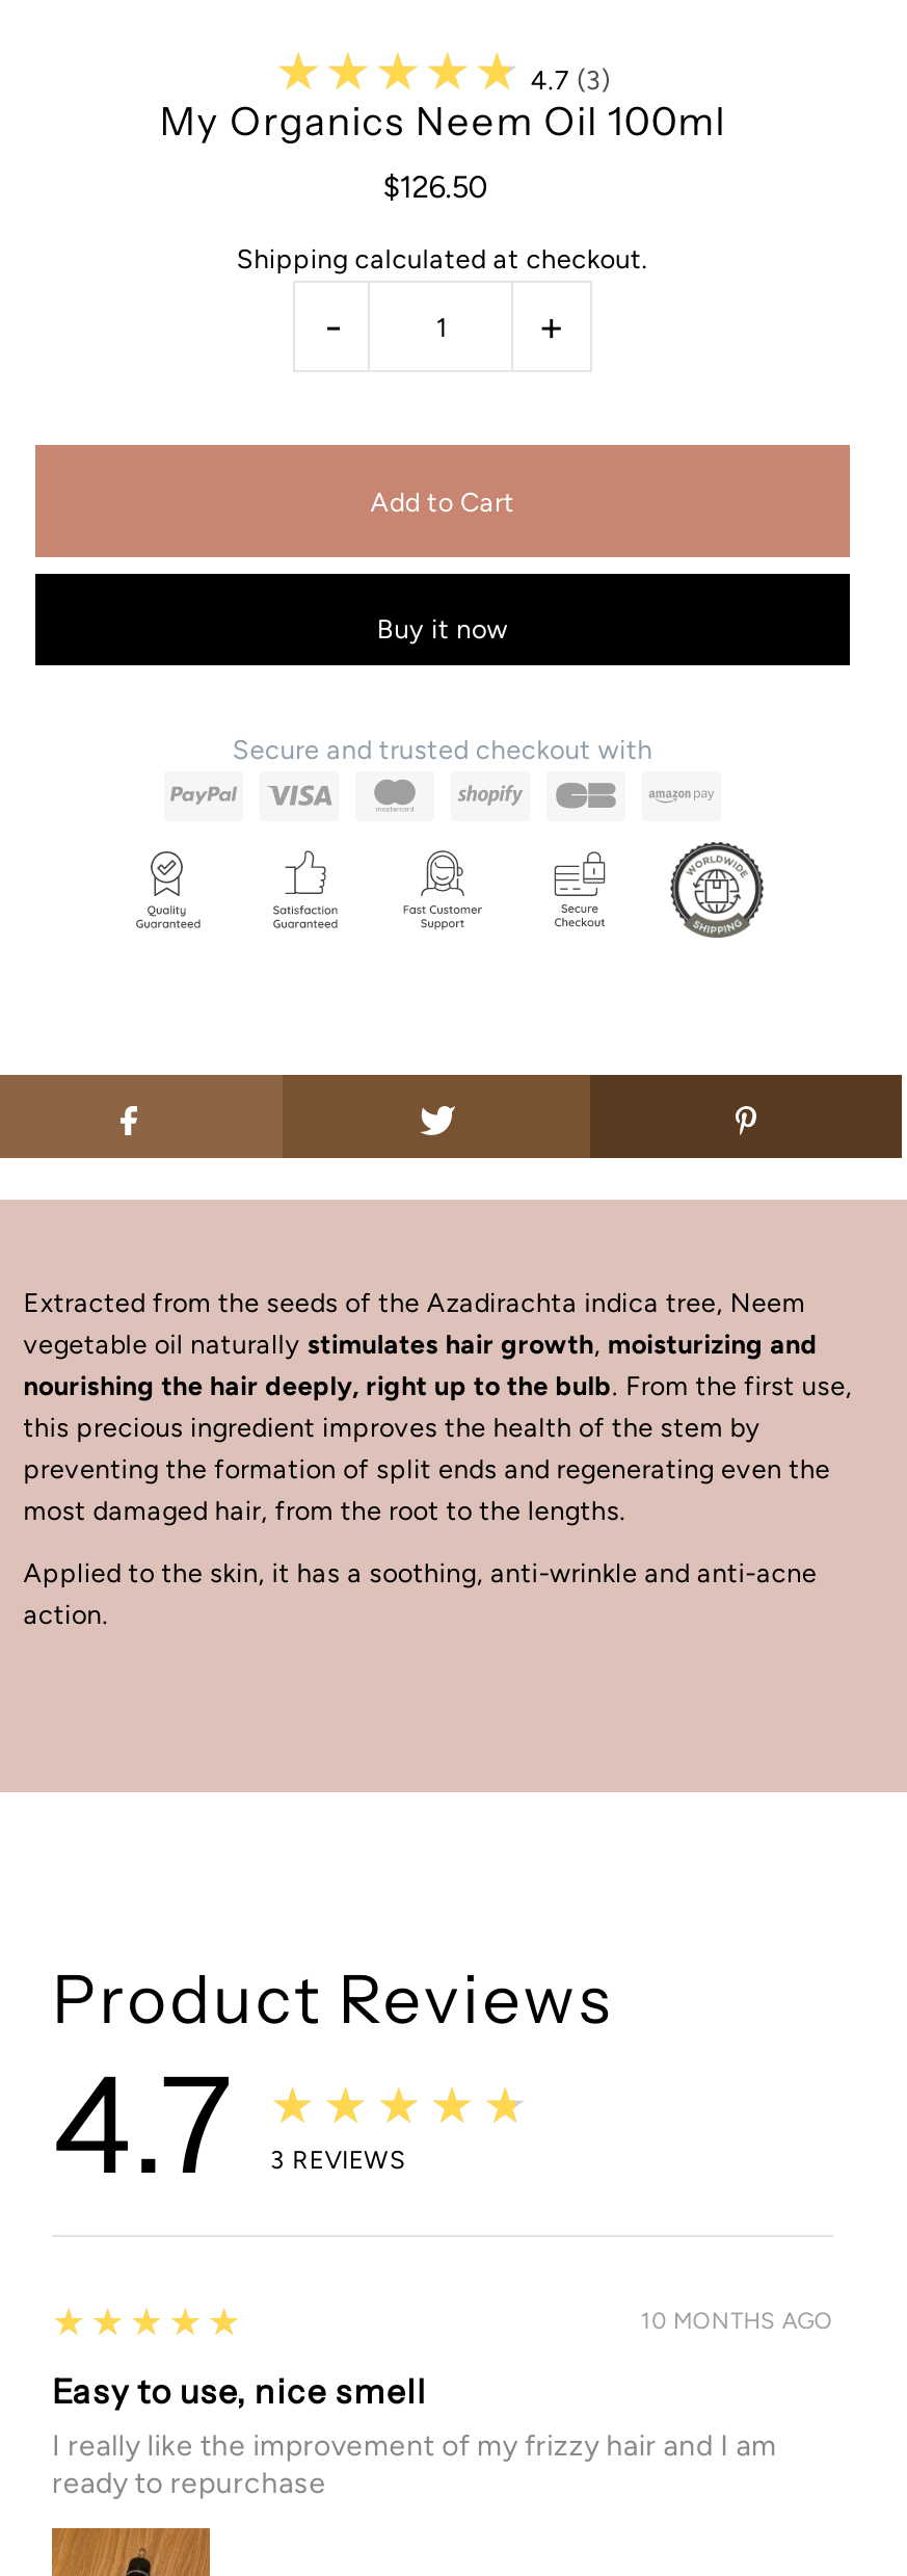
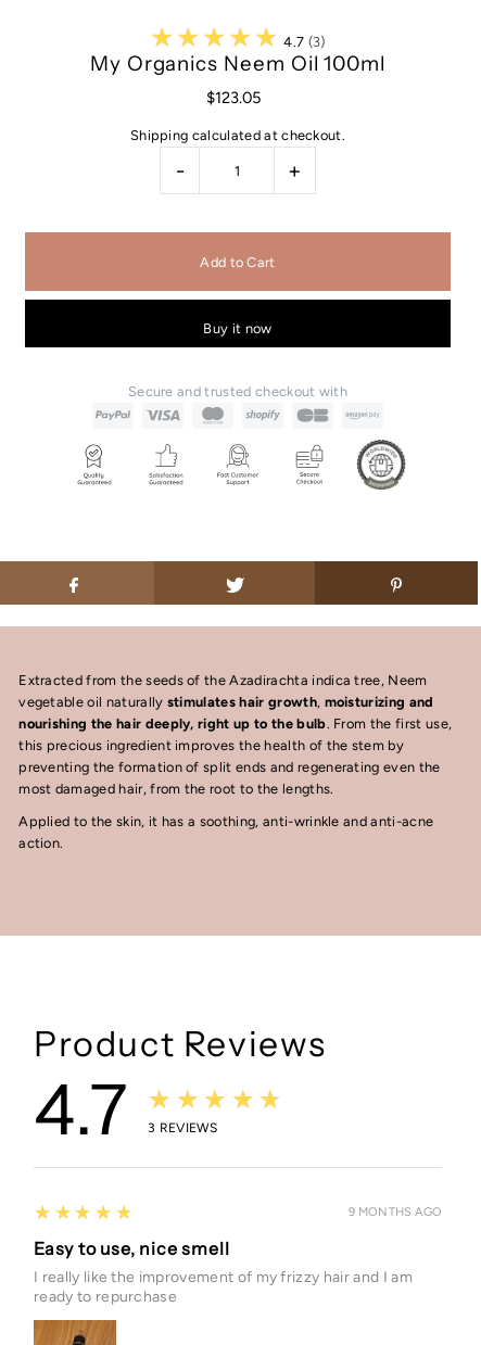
- $126.50
+ $123.05

- 10 MONTHS AGO
+ 9 MONTHS AGO
